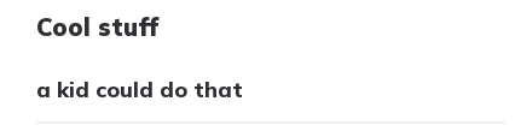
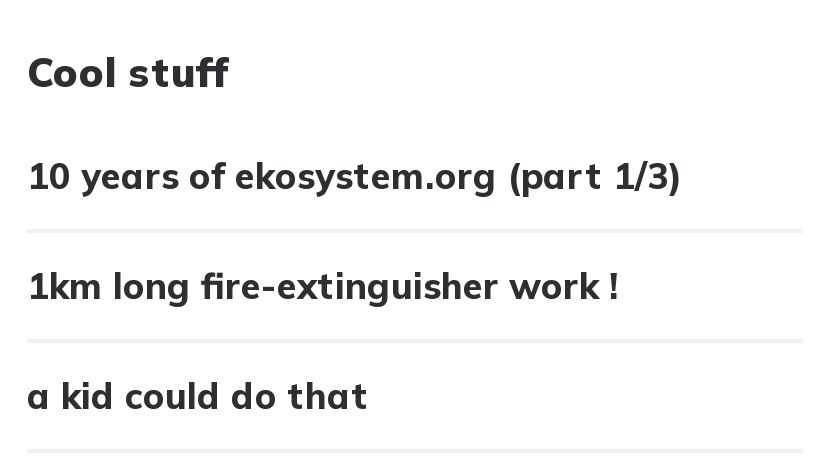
+ 10 years of ekosystem.org (part 1/3)
+ 1km long fire-extinguisher work !
